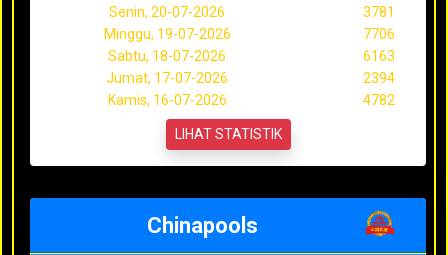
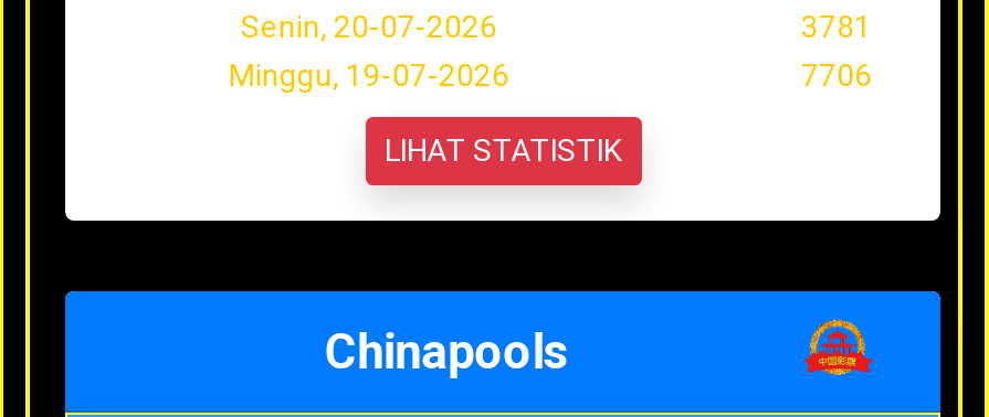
- Sabtu, 18-07-2026
- 6163
- Jumat, 17-07-2026
- 2394
- Kamis, 16-07-2026
- 4782
